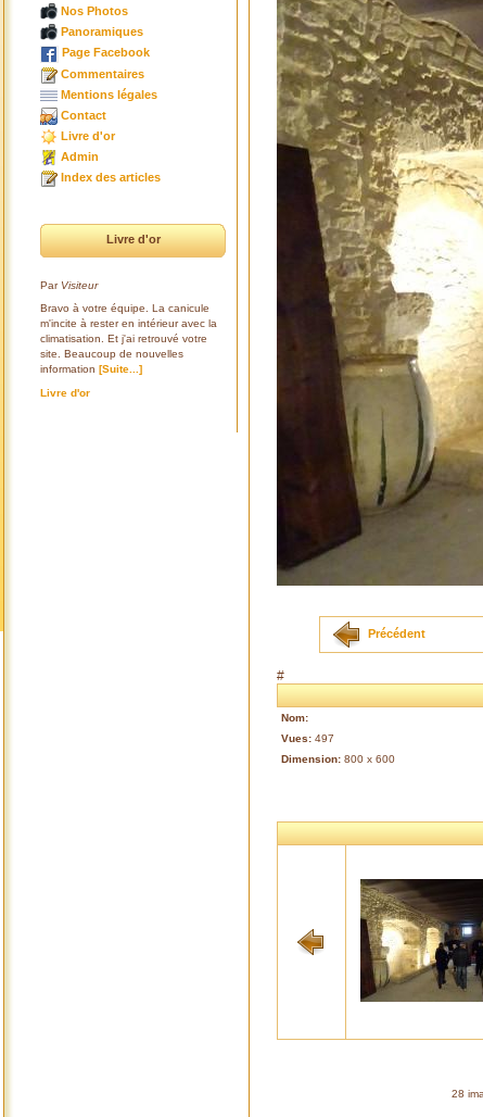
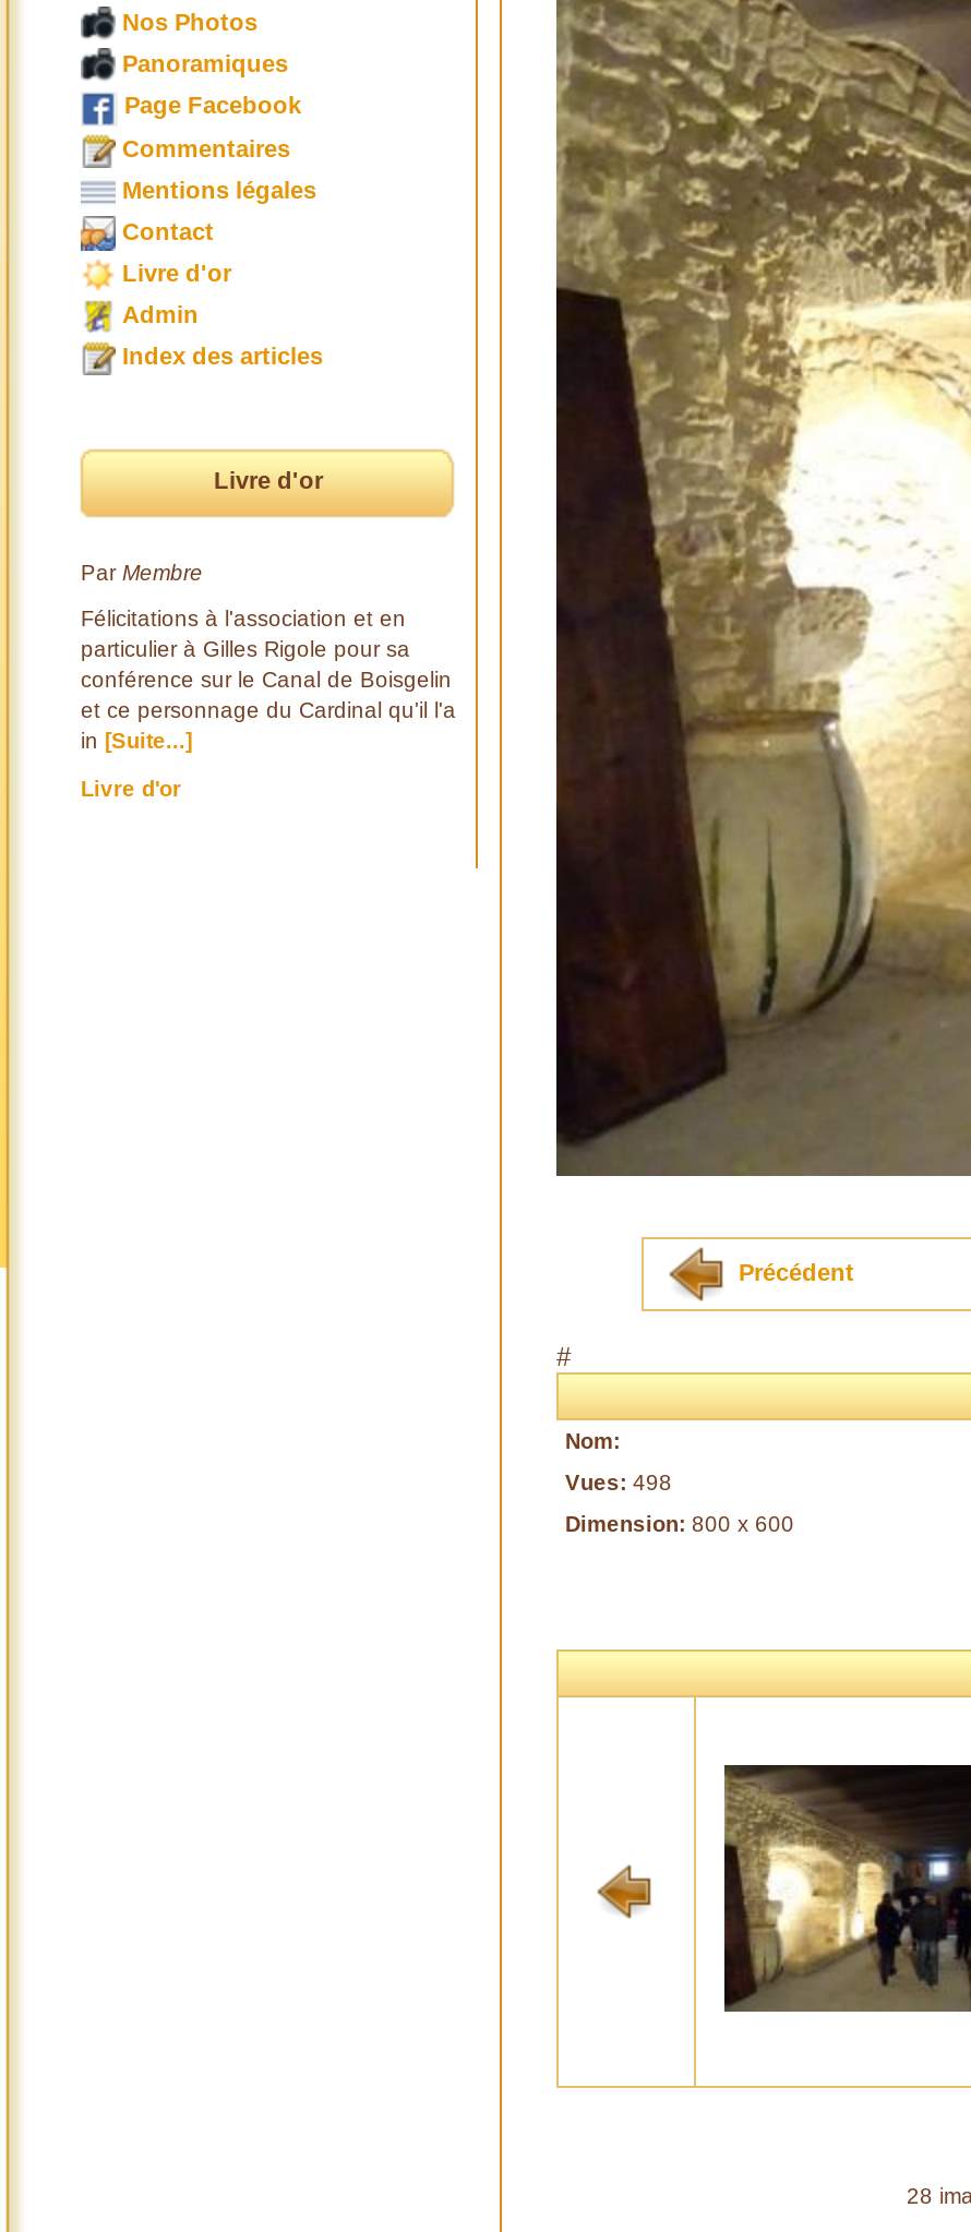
- Par Visiteur
+ Par Membre

- Bravo à votre équipe. La canicule
- m'incite à rester en intérieur avec la
- climatisation. Et j'ai retrouvé votre
- site. Beaucoup de nouvelles
- information [Suite...]
+ Félicitations à l'association et en
+ particulier à Gilles Rigole pour sa
+ conférence sur le Canal de Boisgelin
+ et ce personnage du Cardinal qu'il l'a
+ in [Suite...]

- Vues: 497
+ Vues: 498
